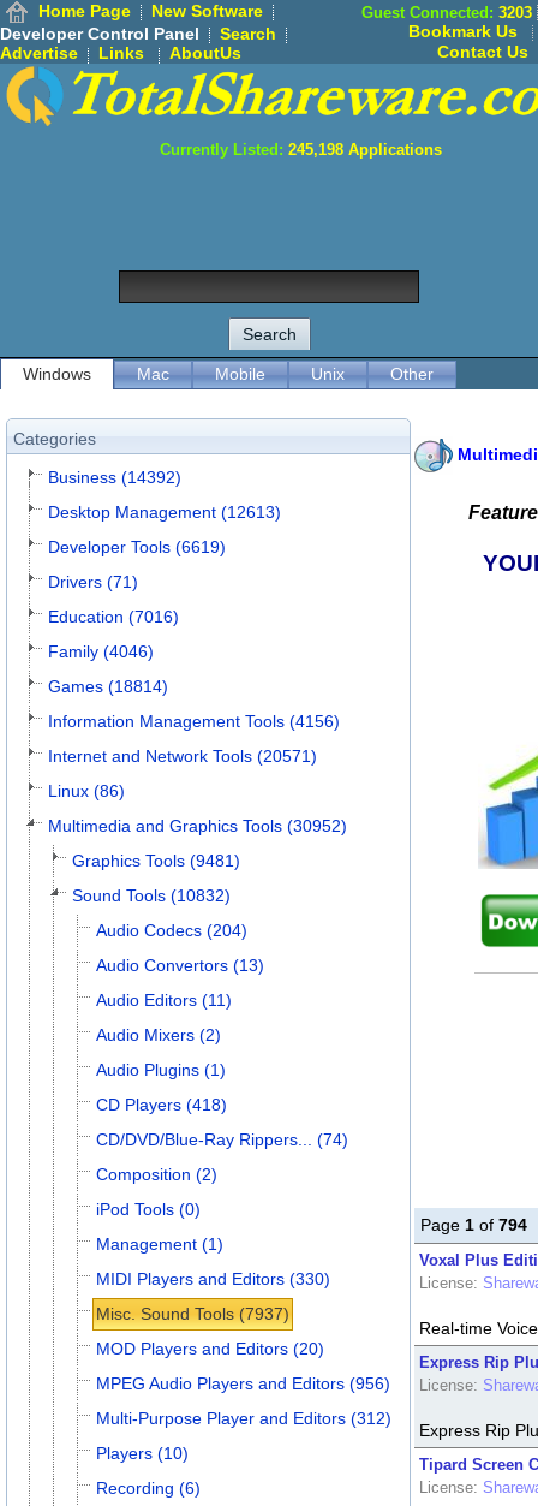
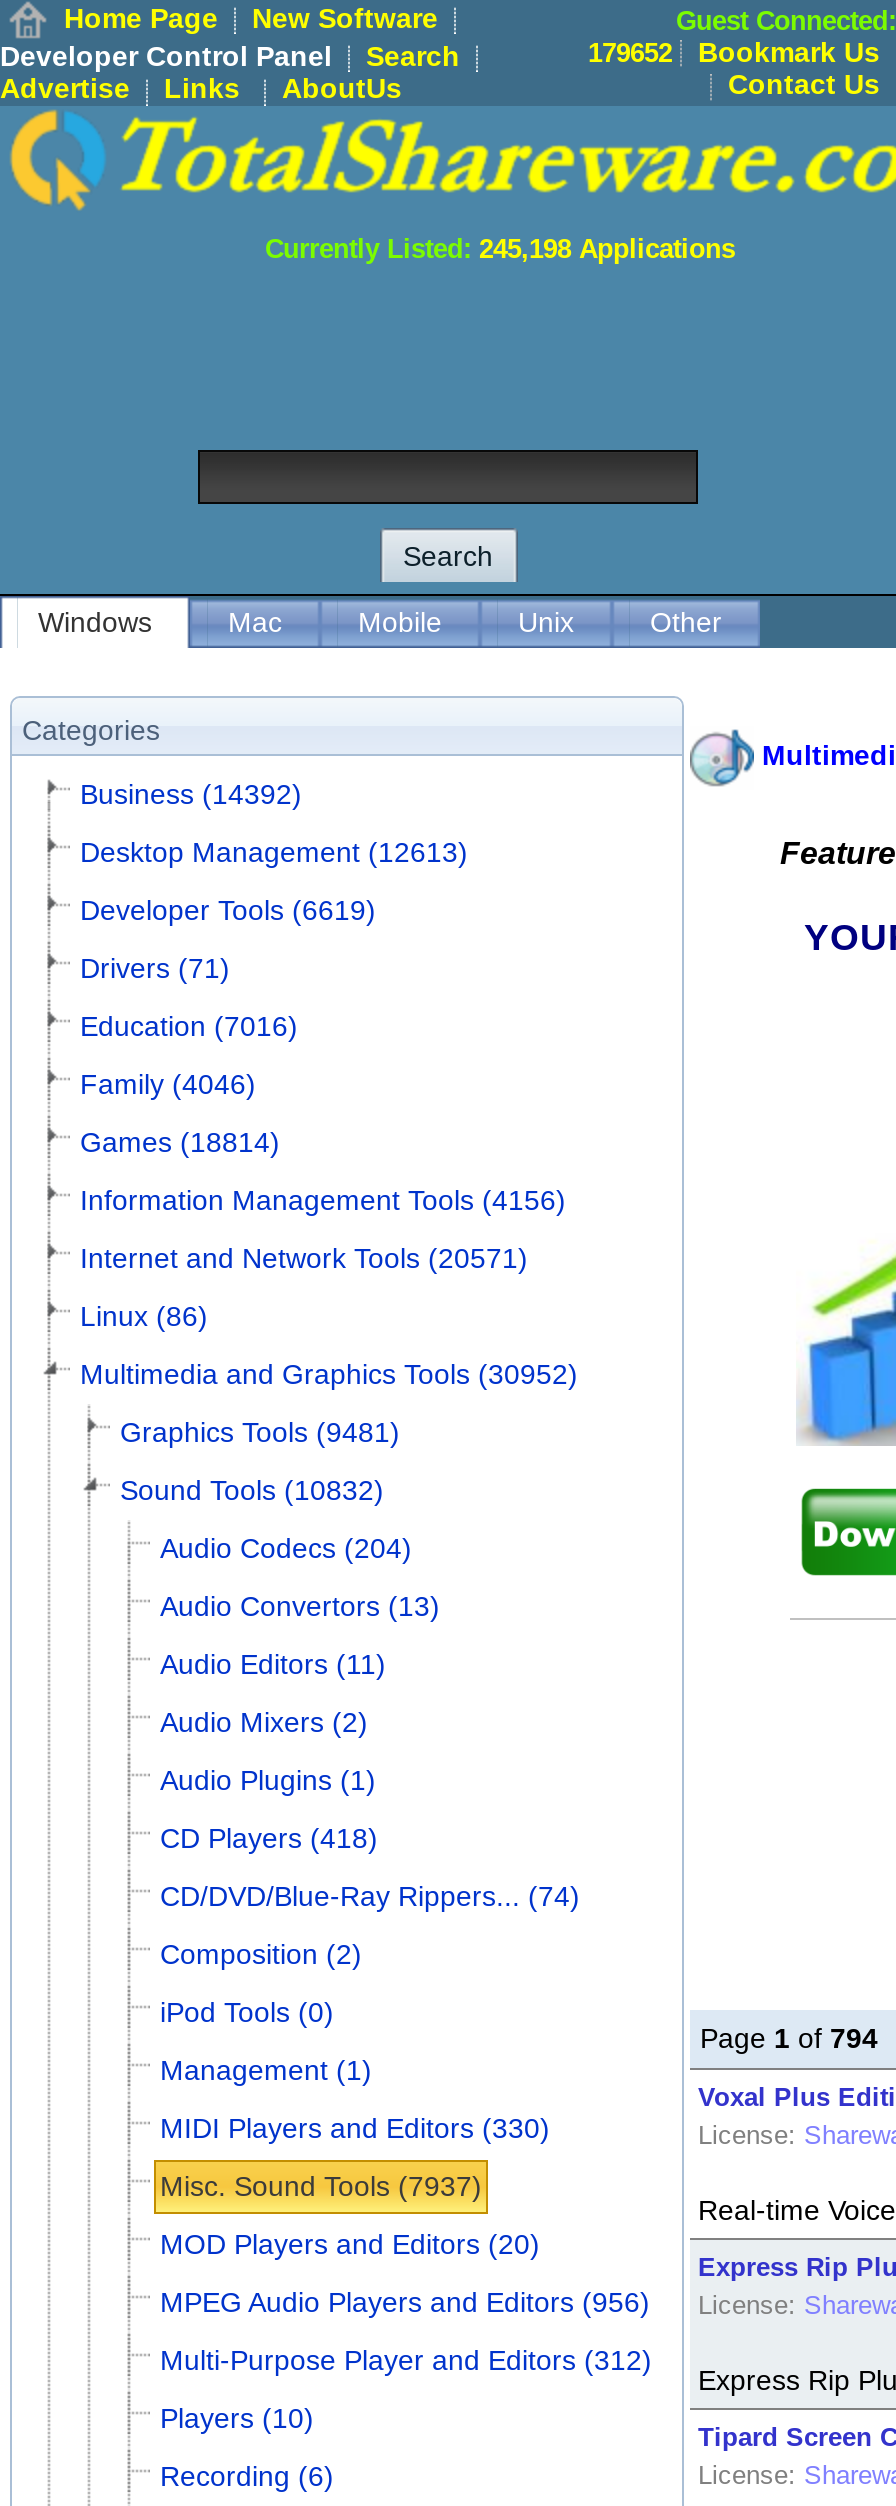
- Guest Connected: 3203
+ Guest Connected:
+ 179652
